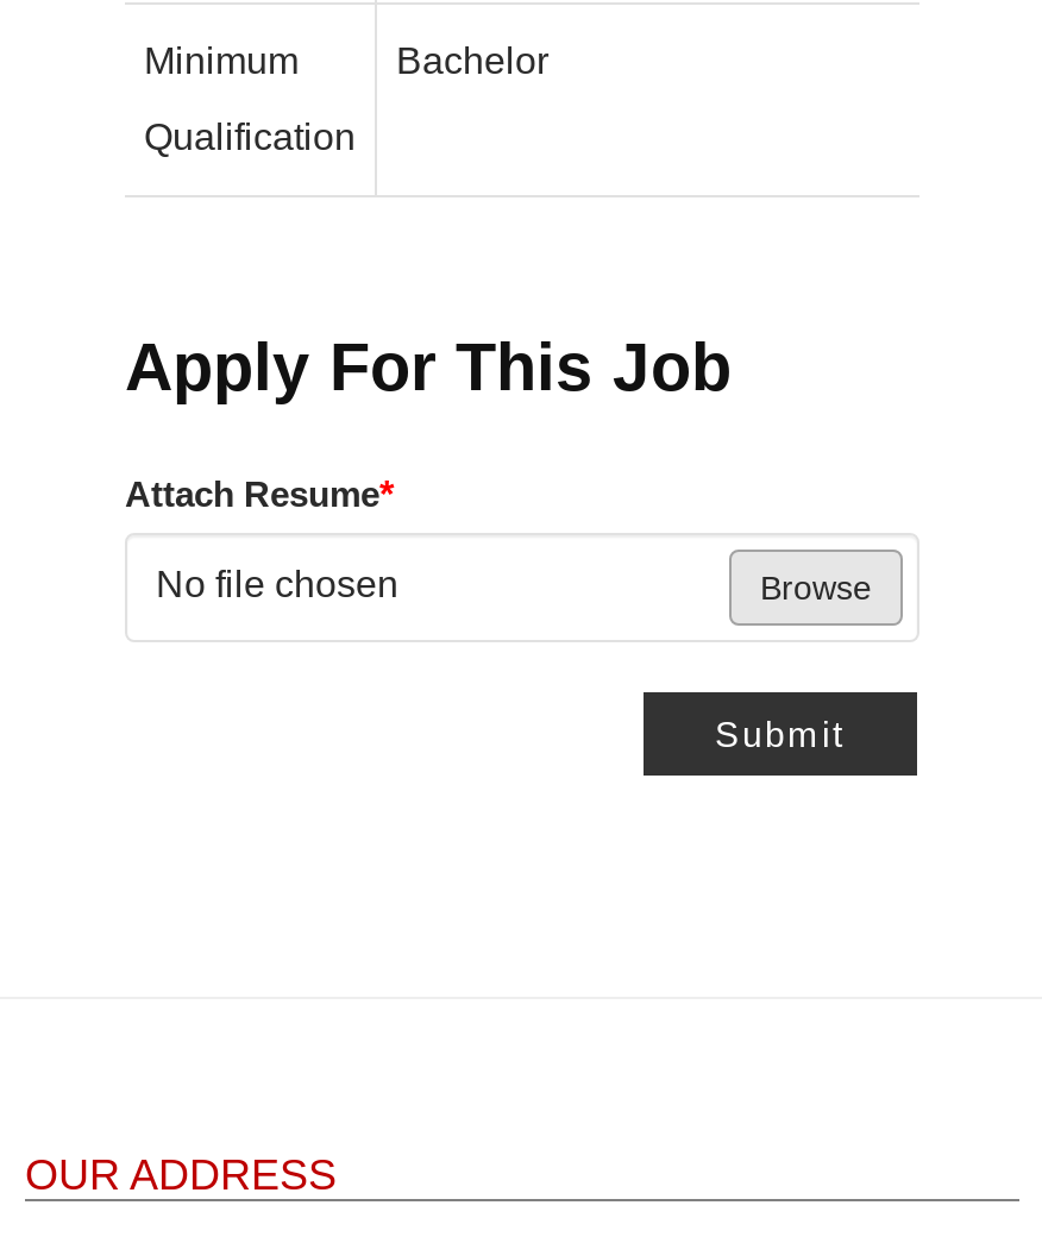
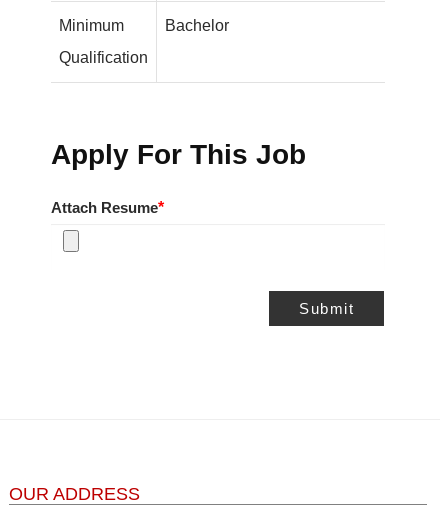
- No file chosen
- Browse
